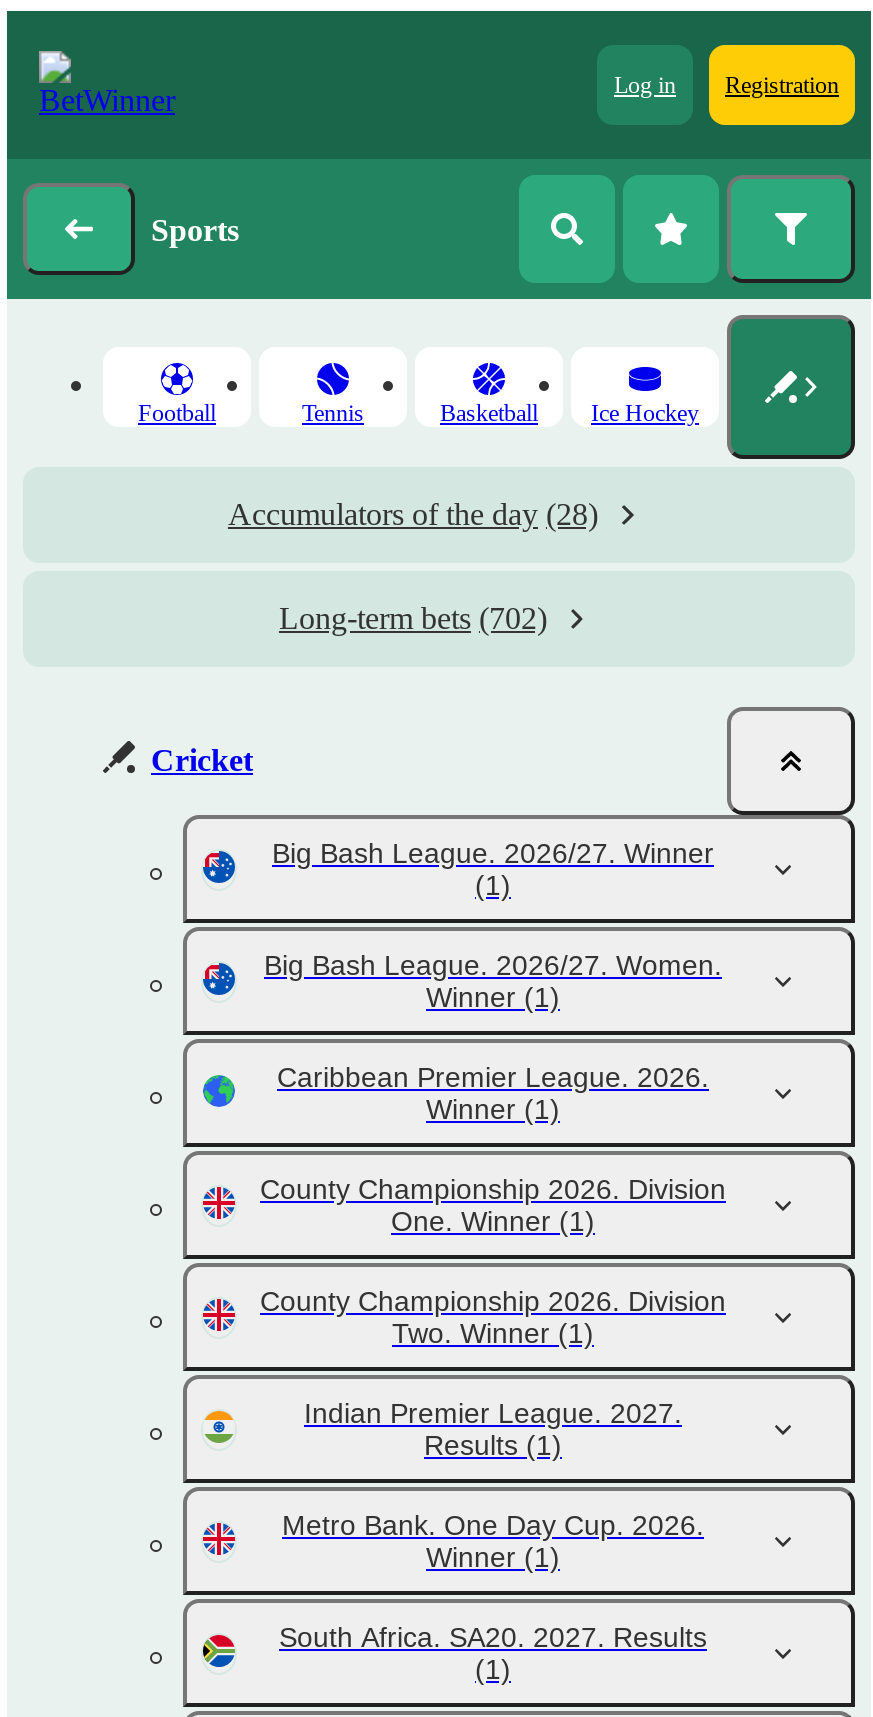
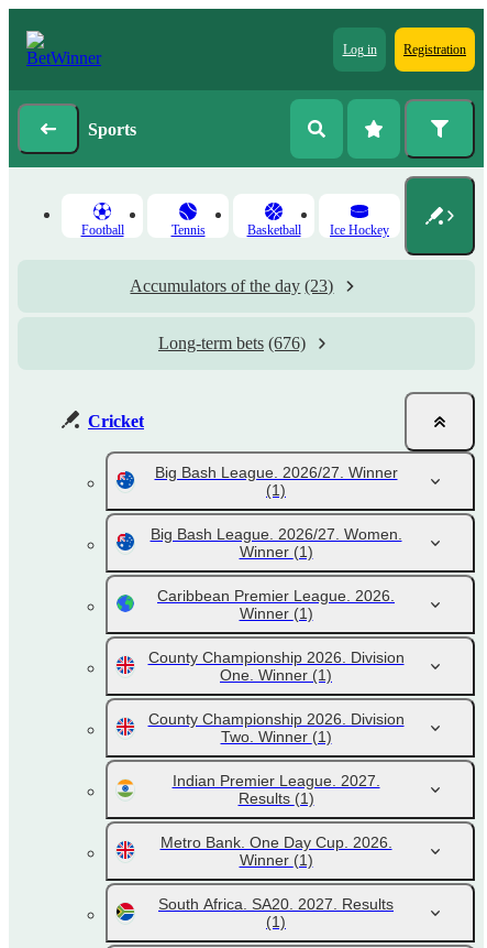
- Accumulators of the day (28)
+ Accumulators of the day (23)

- Long-term bets (702)
+ Long-term bets (676)
